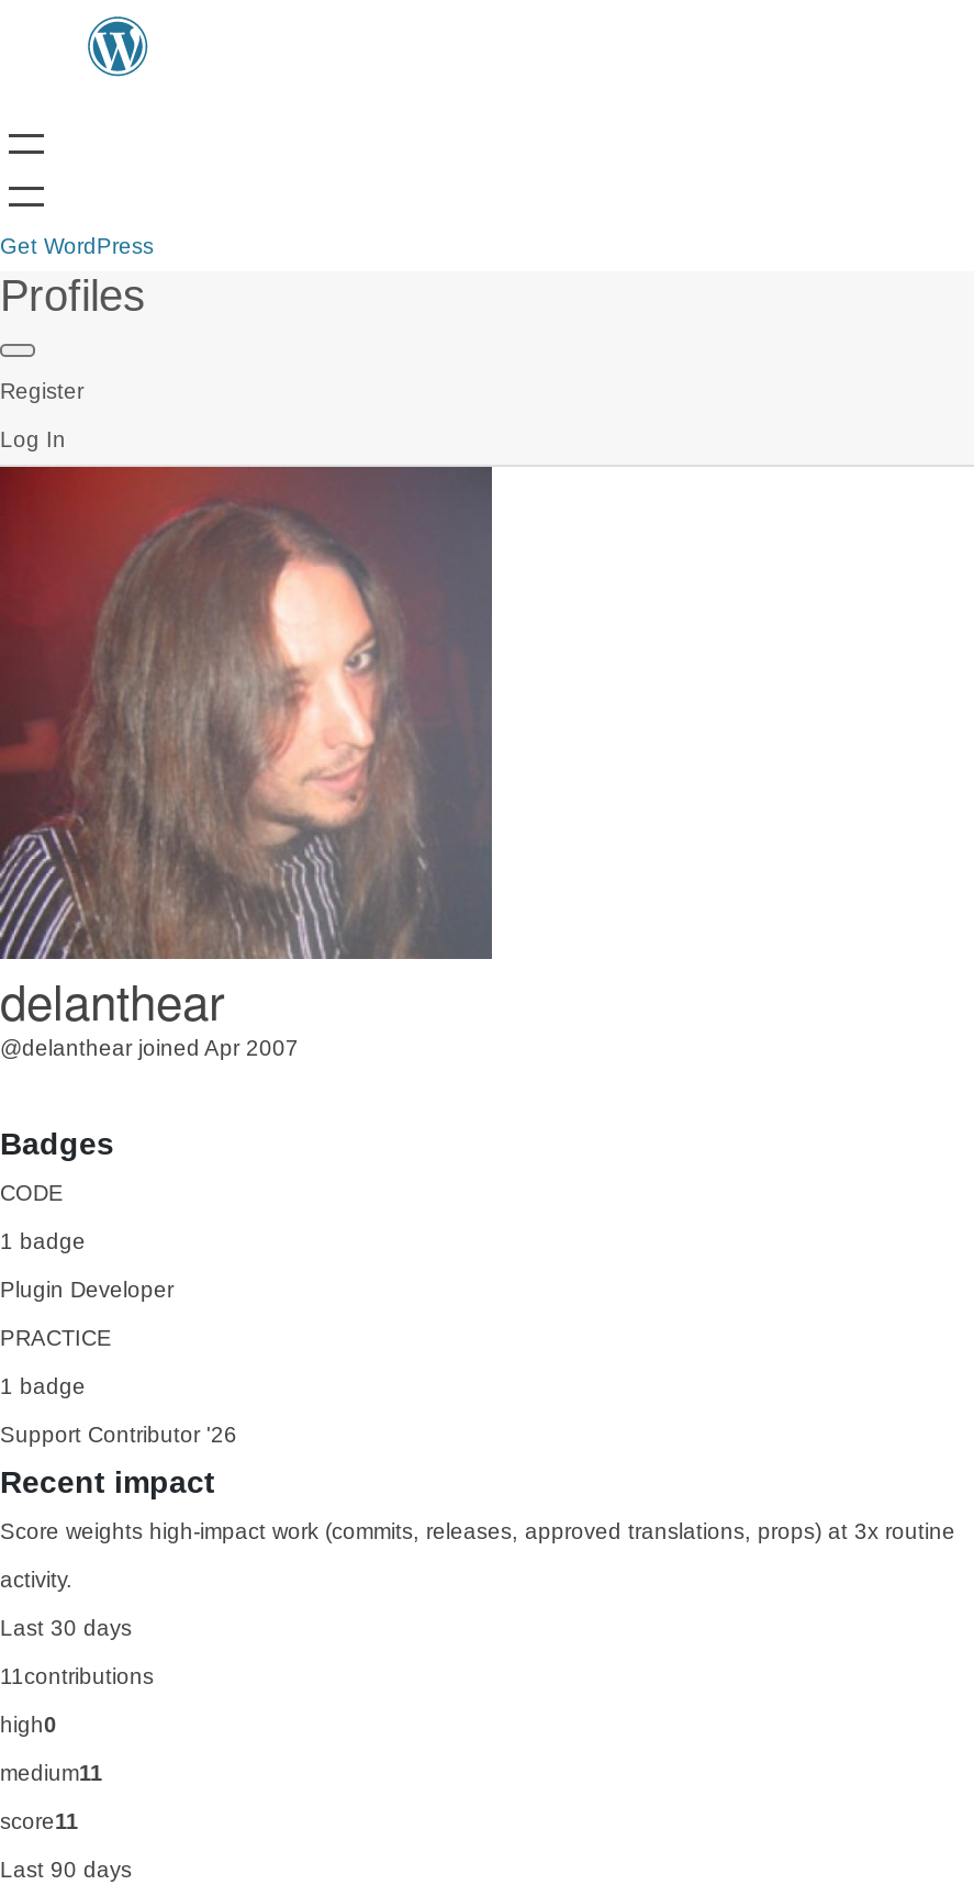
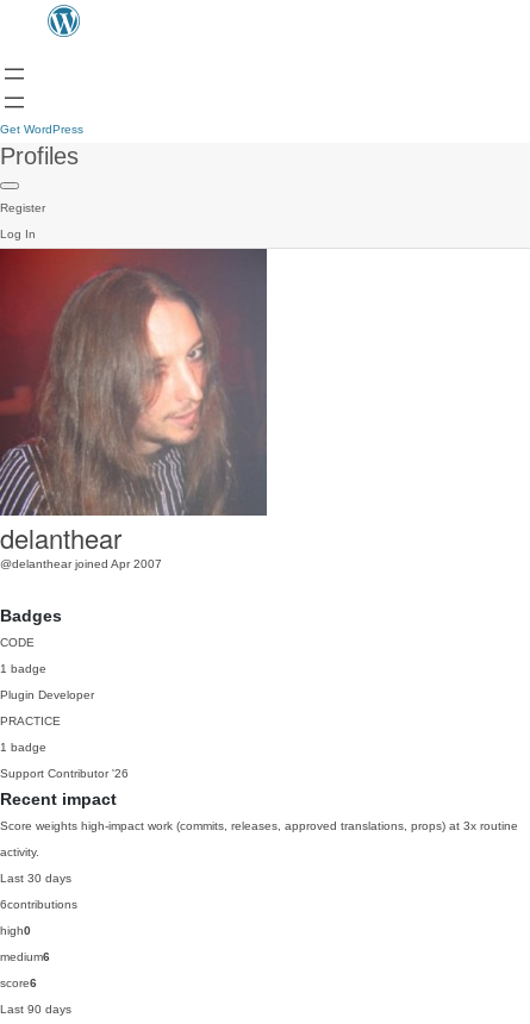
- 11contributions
+ 6contributions

- medium11
+ medium6

- score11
+ score6
